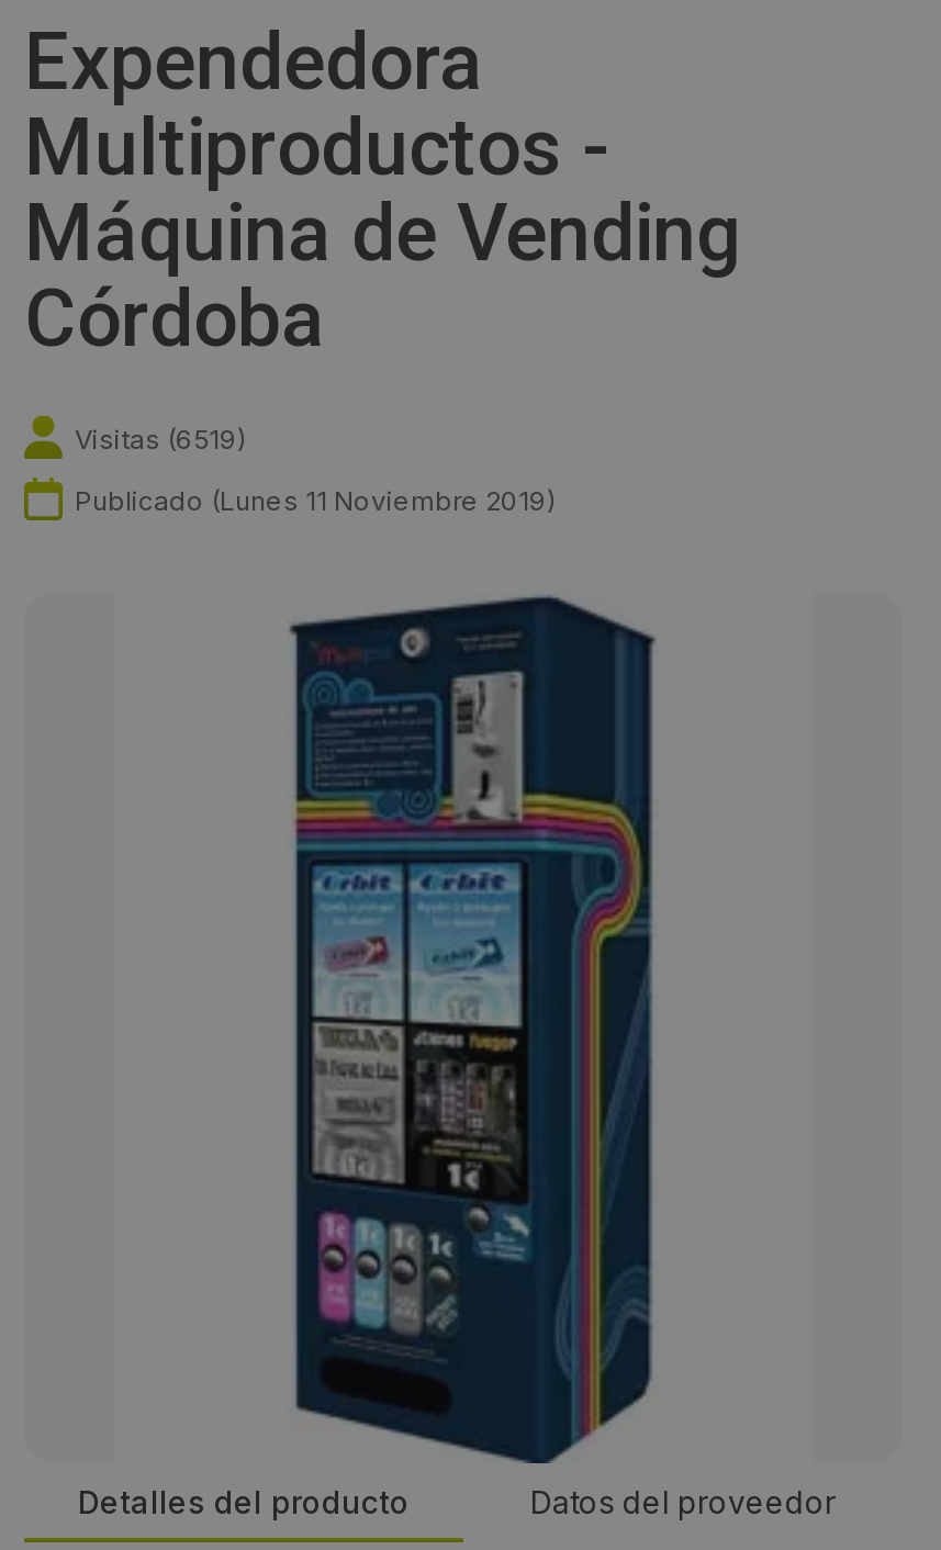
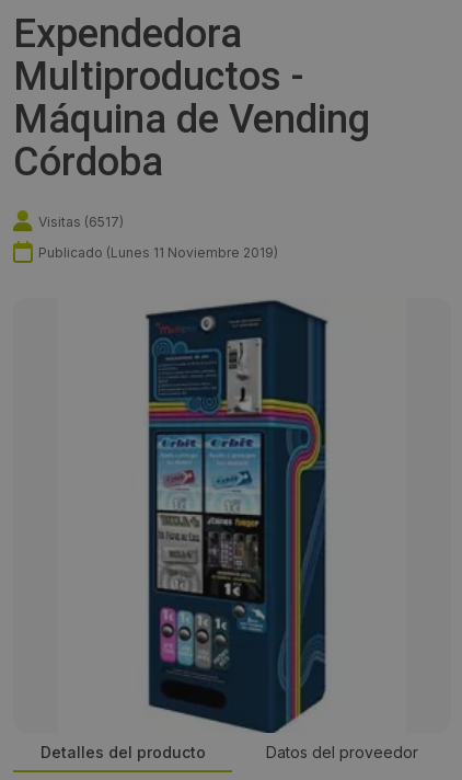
- Visitas (6519)
+ Visitas (6517)
